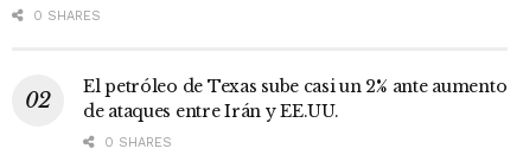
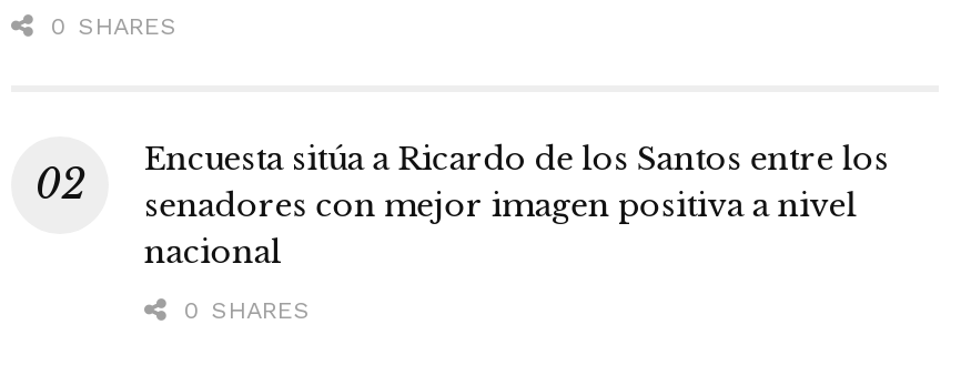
- El petróleo de Texas sube casi un 2% ante aumento
- de ataques entre Irán y EE.UU.
+ Encuesta sitúa a Ricardo de los Santos entre los
+ senadores con mejor imagen positiva a nivel
+ nacional
